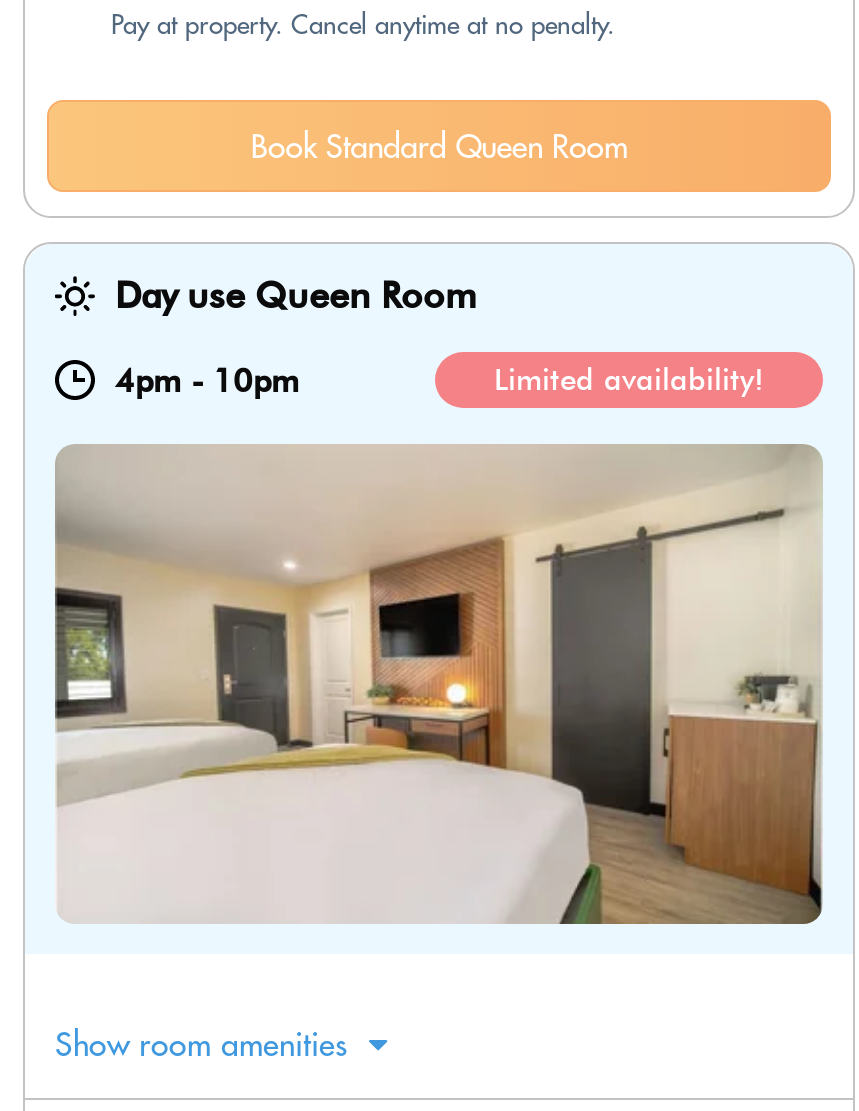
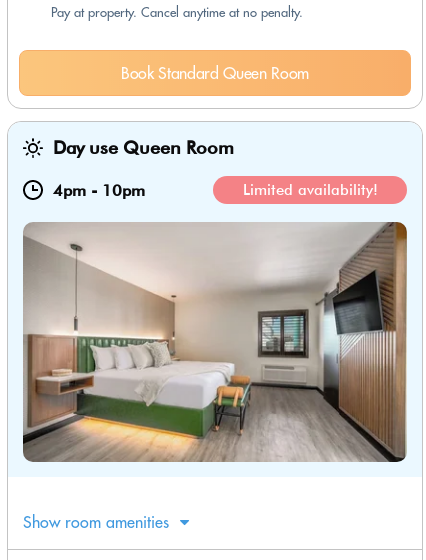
- [image]
+ [image]
